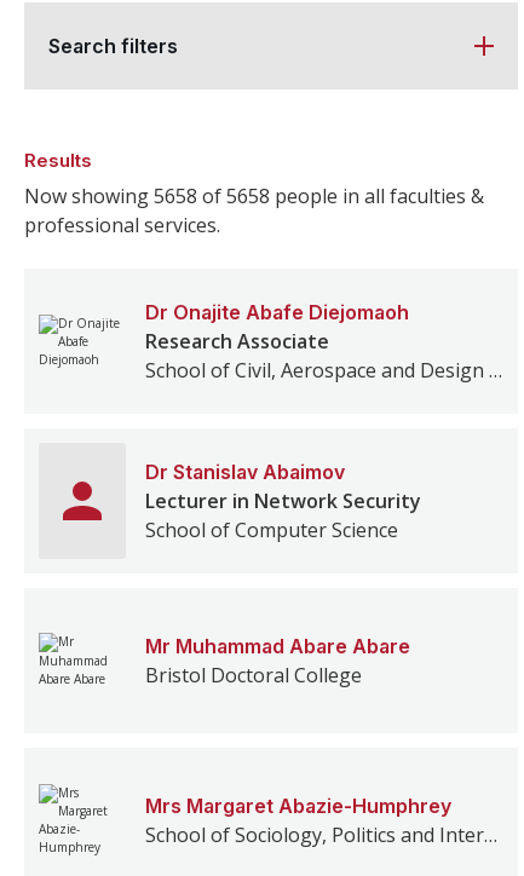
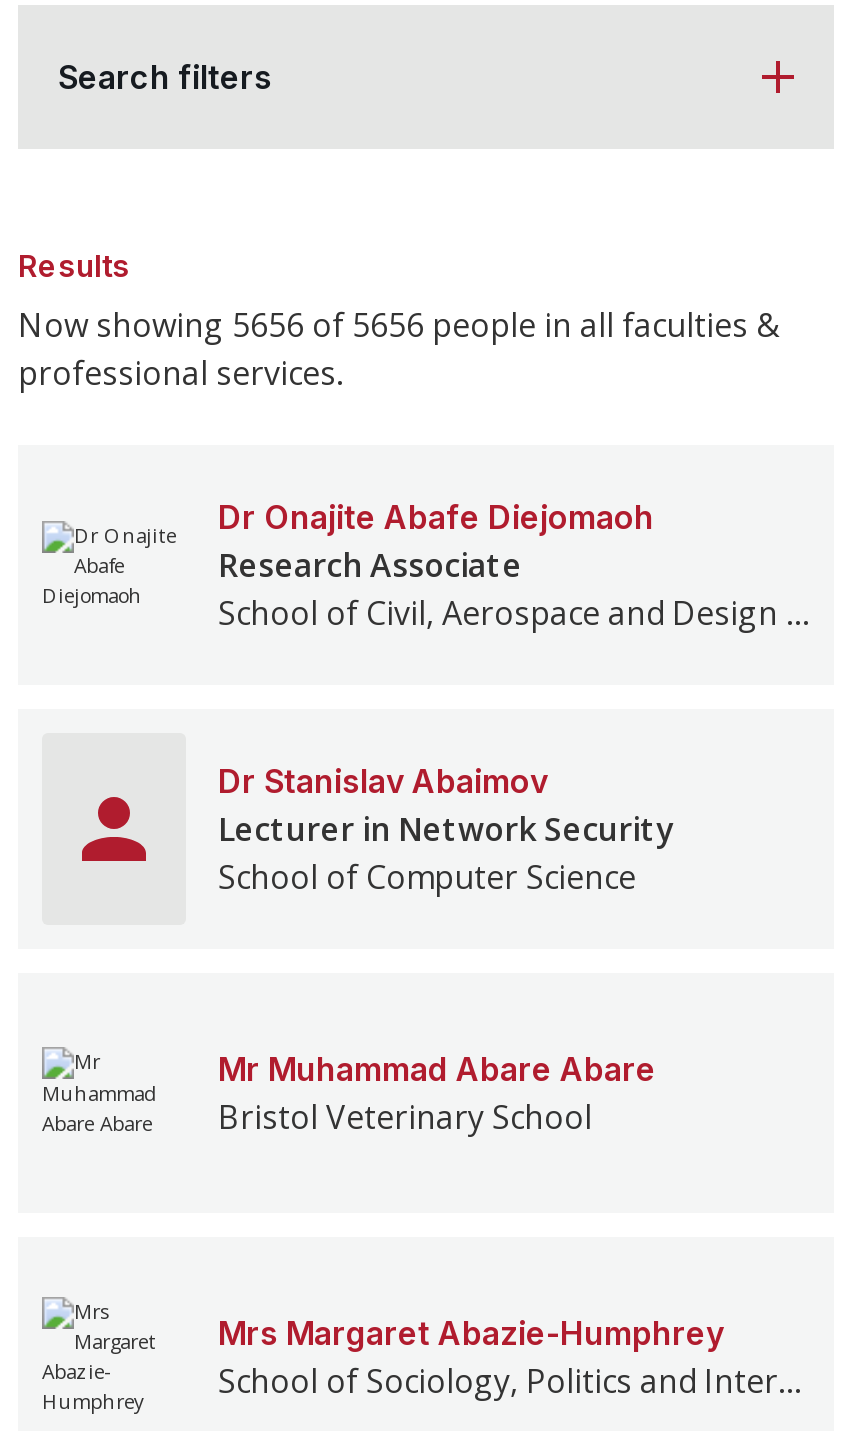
- Now showing 5658 of 5658 people in all faculties &
+ Now showing 5656 of 5656 people in all faculties &

- Bristol Doctoral College
+ Bristol Veterinary School
